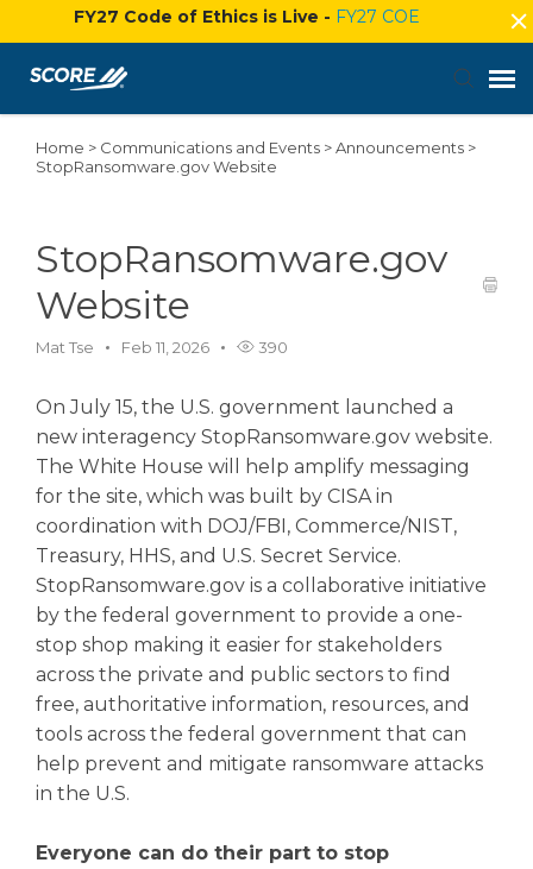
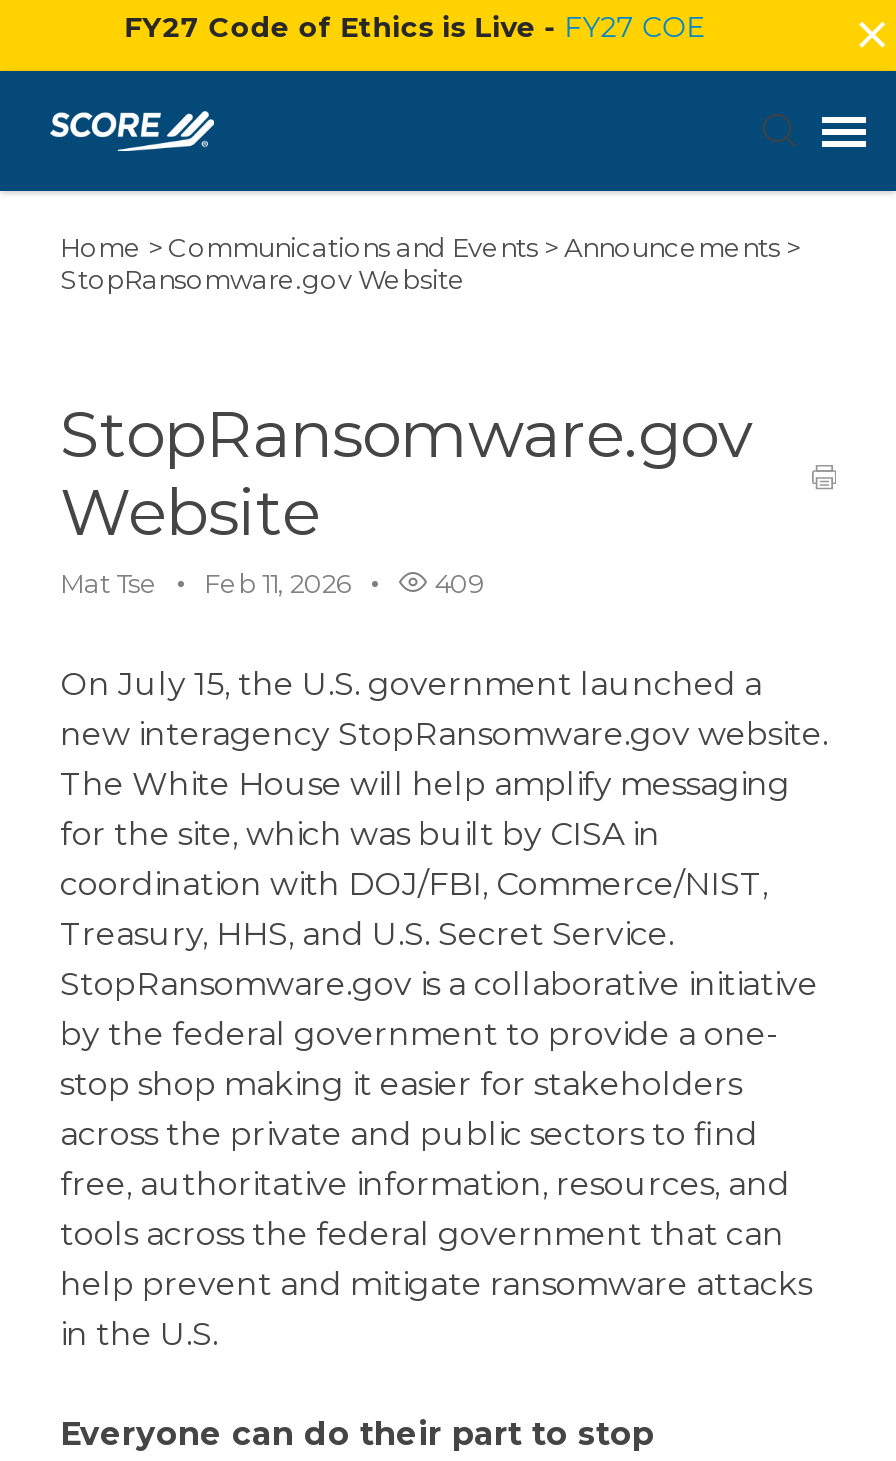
- 390
+ 409
